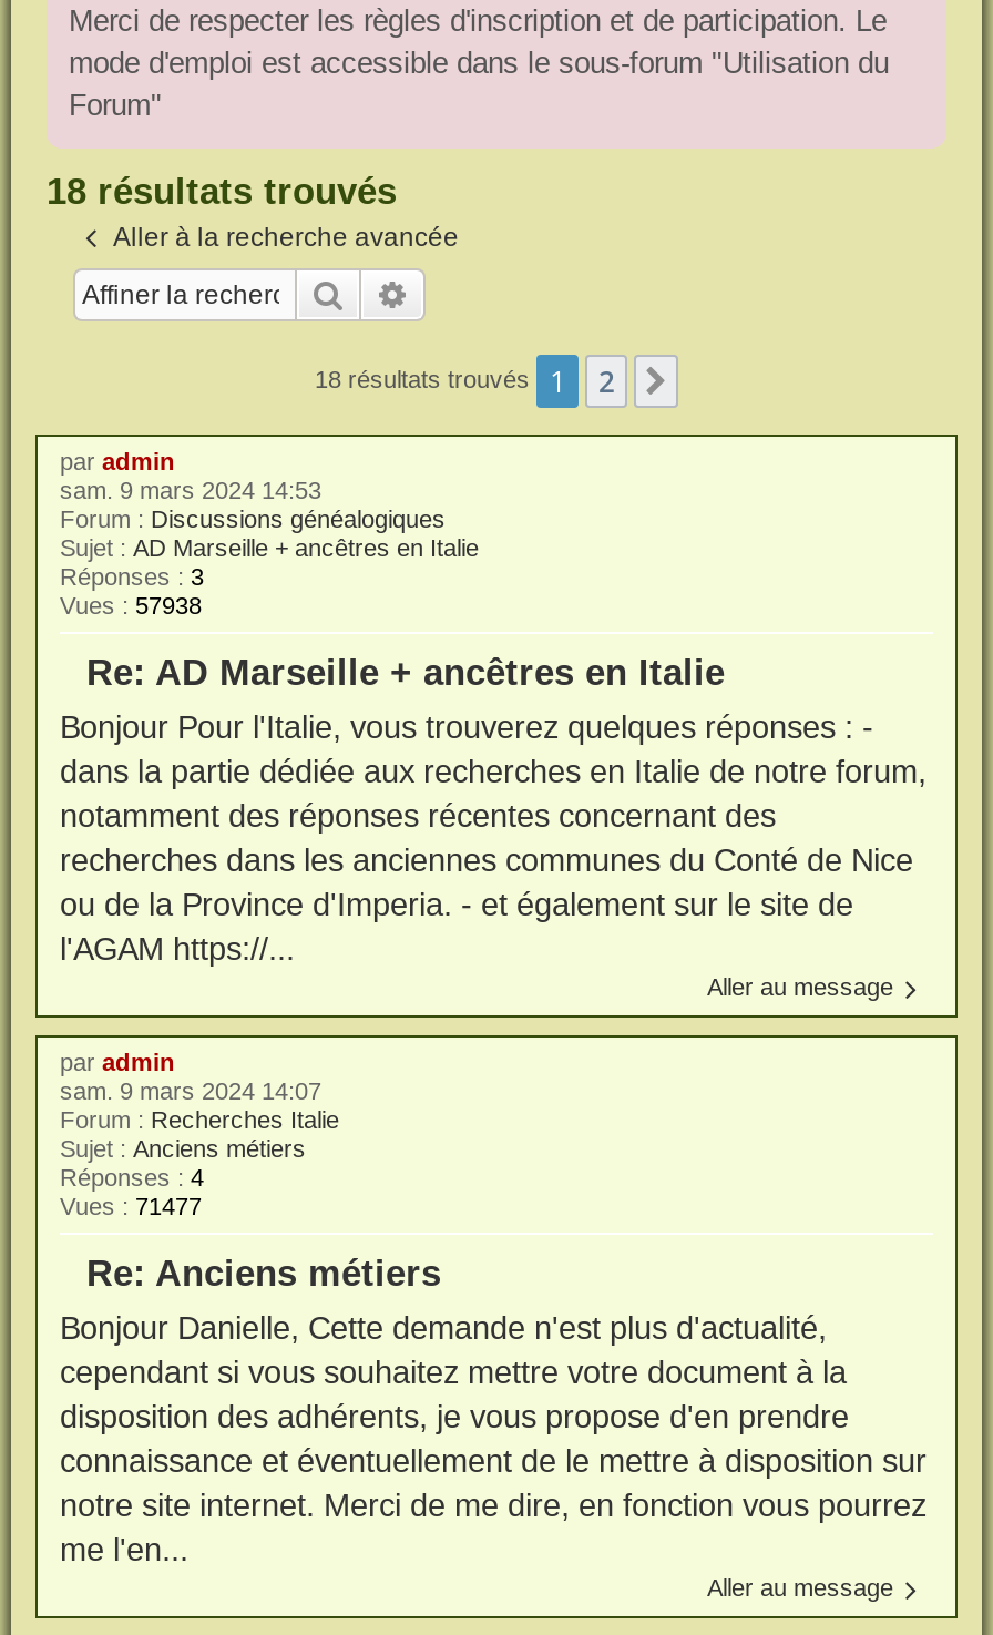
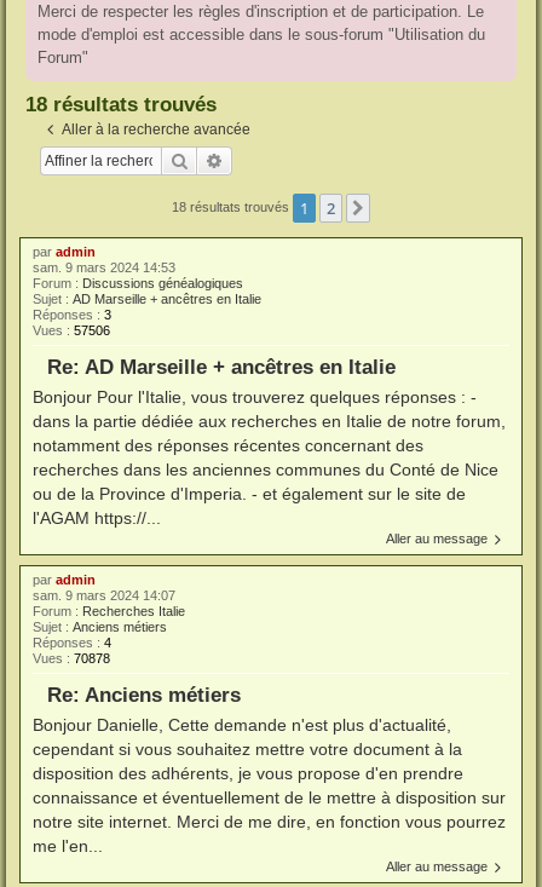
- Vues : 57938
+ Vues : 57506

- Vues : 71477
+ Vues : 70878
